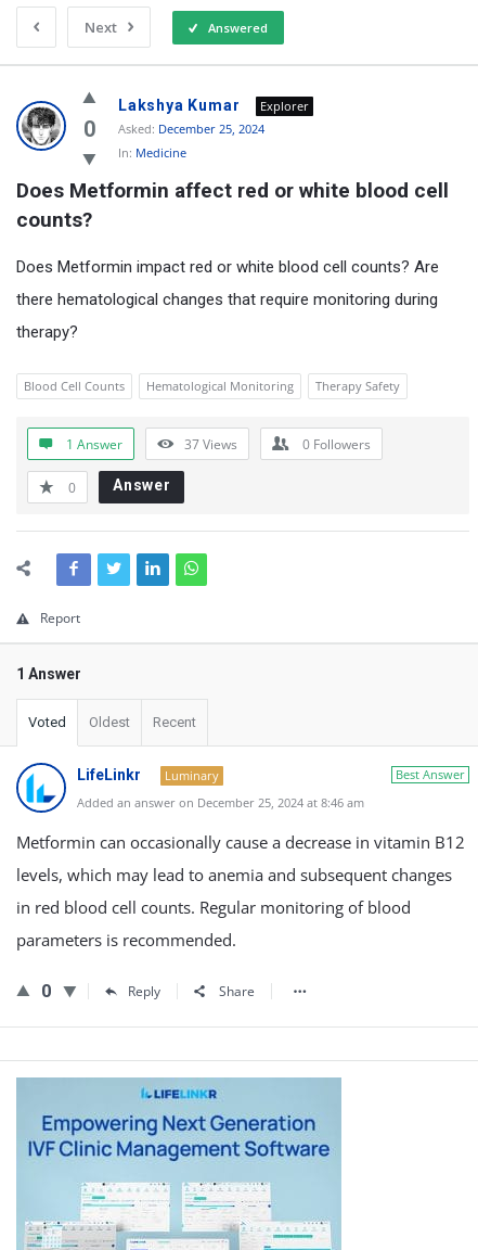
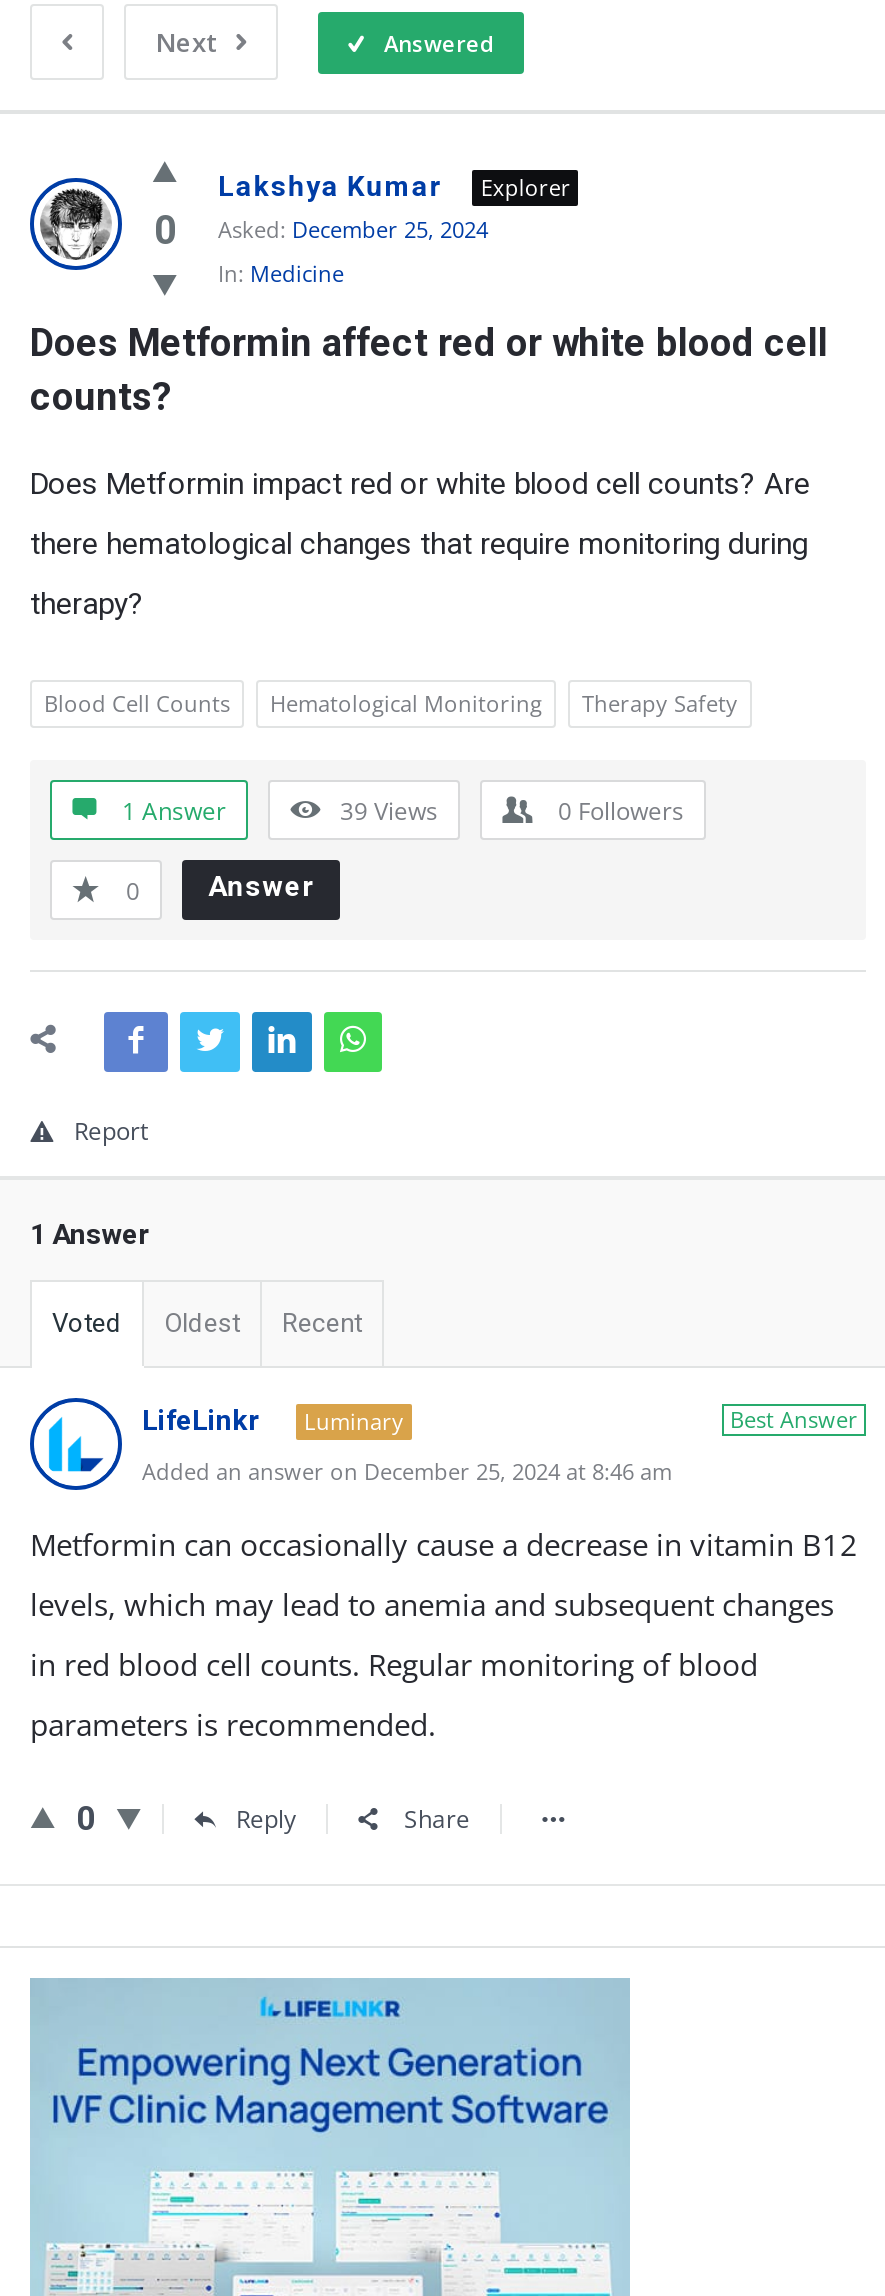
- 37 Views
+ 39 Views
